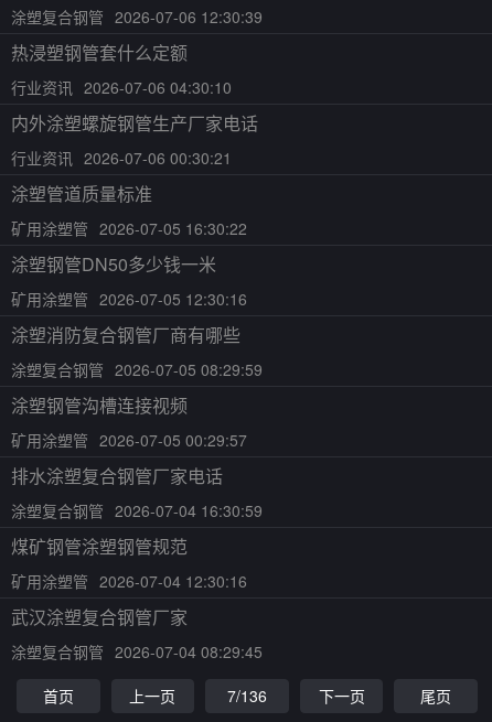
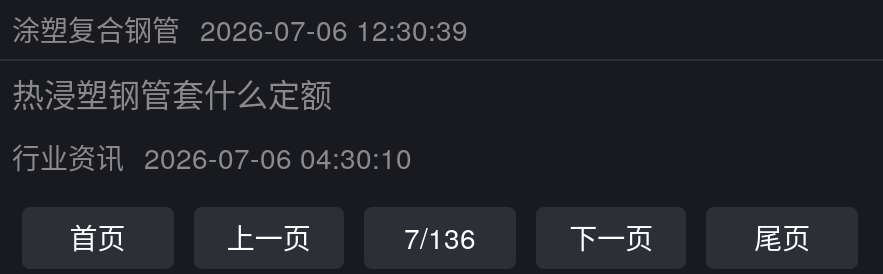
- 内外涂塑螺旋钢管生产厂家电话
- 行业资讯 2026-07-06 00:30:21
- 涂塑管道质量标准
- 矿用涂塑管 2026-07-05 16:30:22
- 涂塑钢管DN50多少钱一米
- 矿用涂塑管 2026-07-05 12:30:16
- 涂塑消防复合钢管厂商有哪些
- 涂塑复合钢管 2026-07-05 08:29:59
- 涂塑钢管沟槽连接视频
- 矿用涂塑管 2026-07-05 00:29:57
- 排水涂塑复合钢管厂家电话
- 涂塑复合钢管 2026-07-04 16:30:59
- 煤矿钢管涂塑钢管规范
- 矿用涂塑管 2026-07-04 12:30:16
- 武汉涂塑复合钢管厂家
- 涂塑复合钢管 2026-07-04 08:29:45
